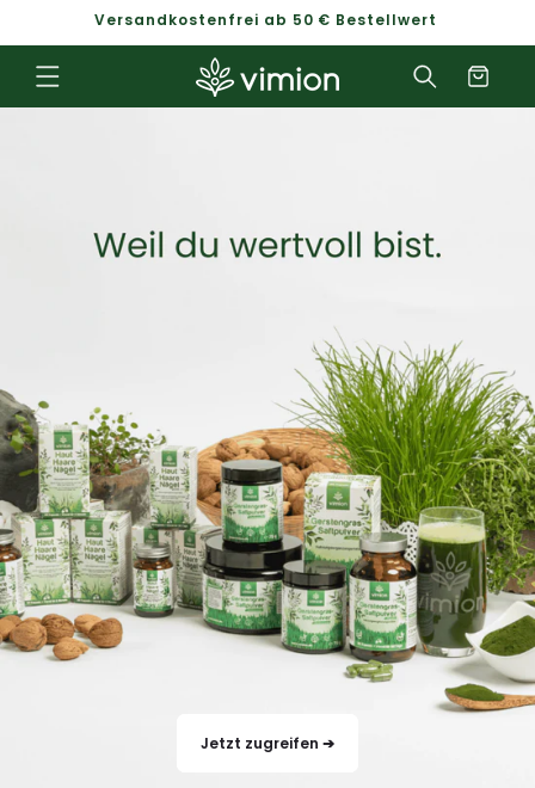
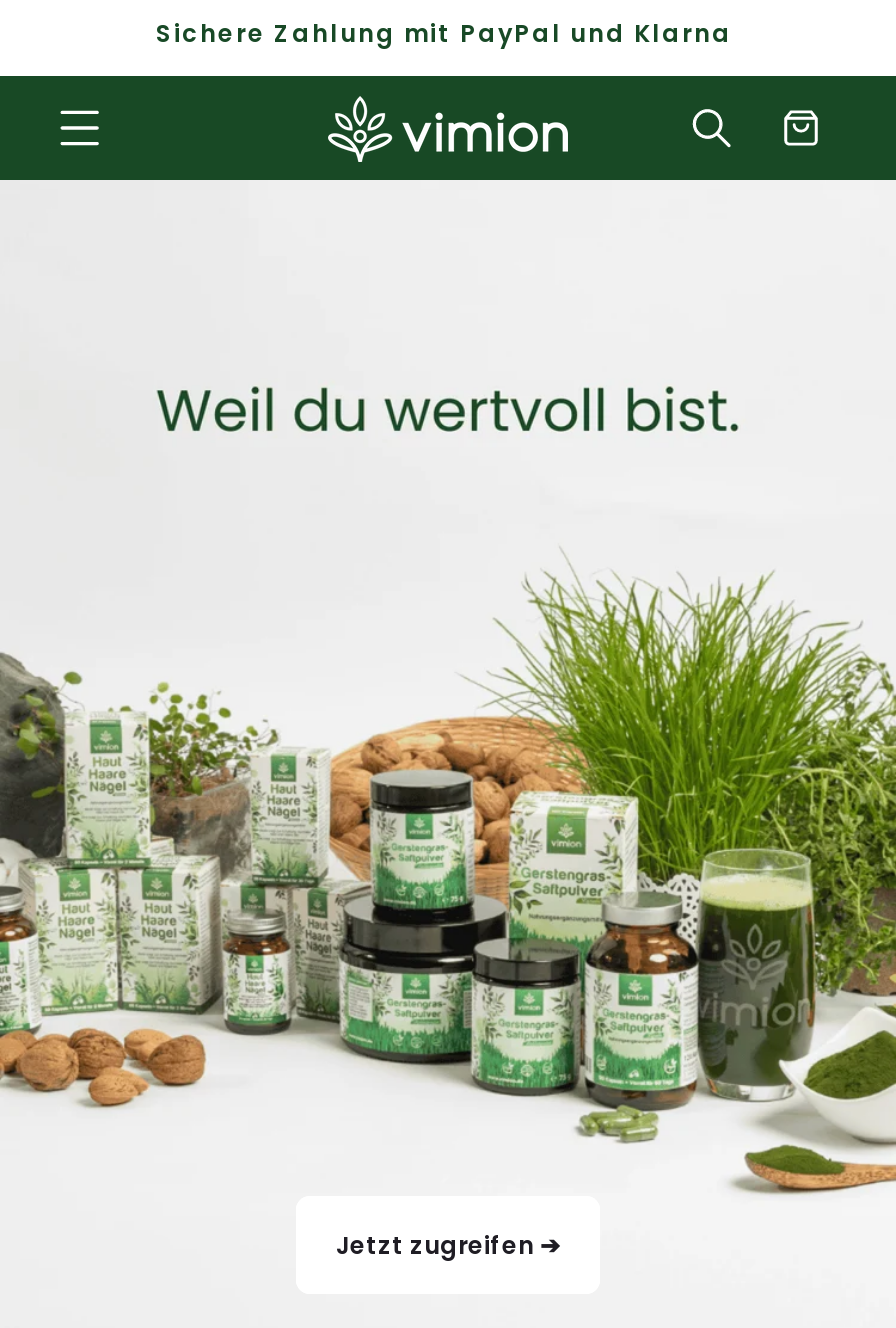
- Versandkostenfrei ab 50 € Bestellwert
+ Sichere Zahlung mit PayPal und Klarna
